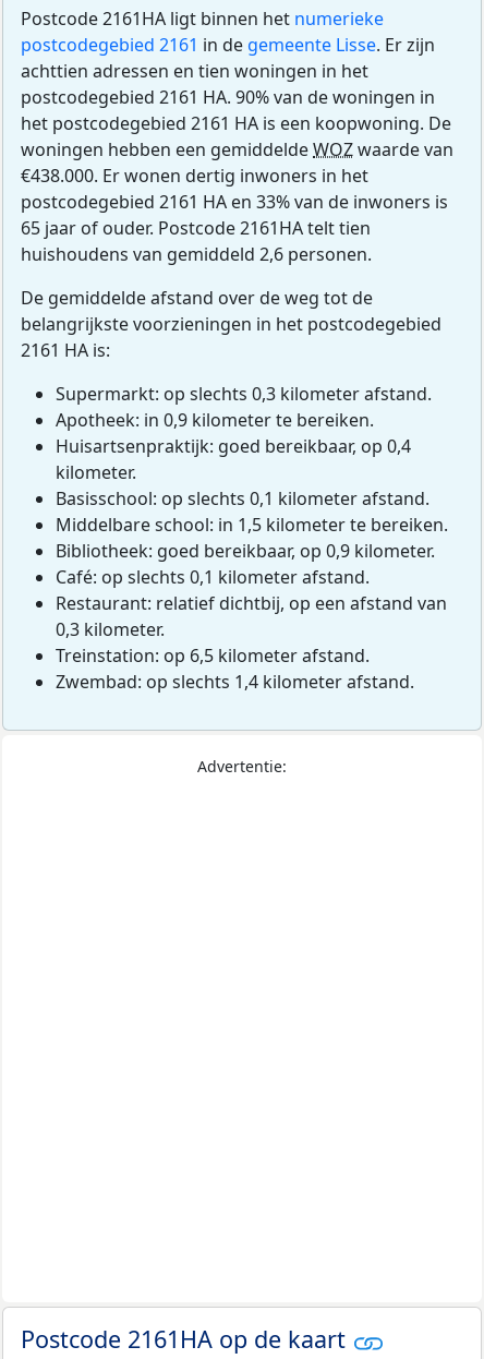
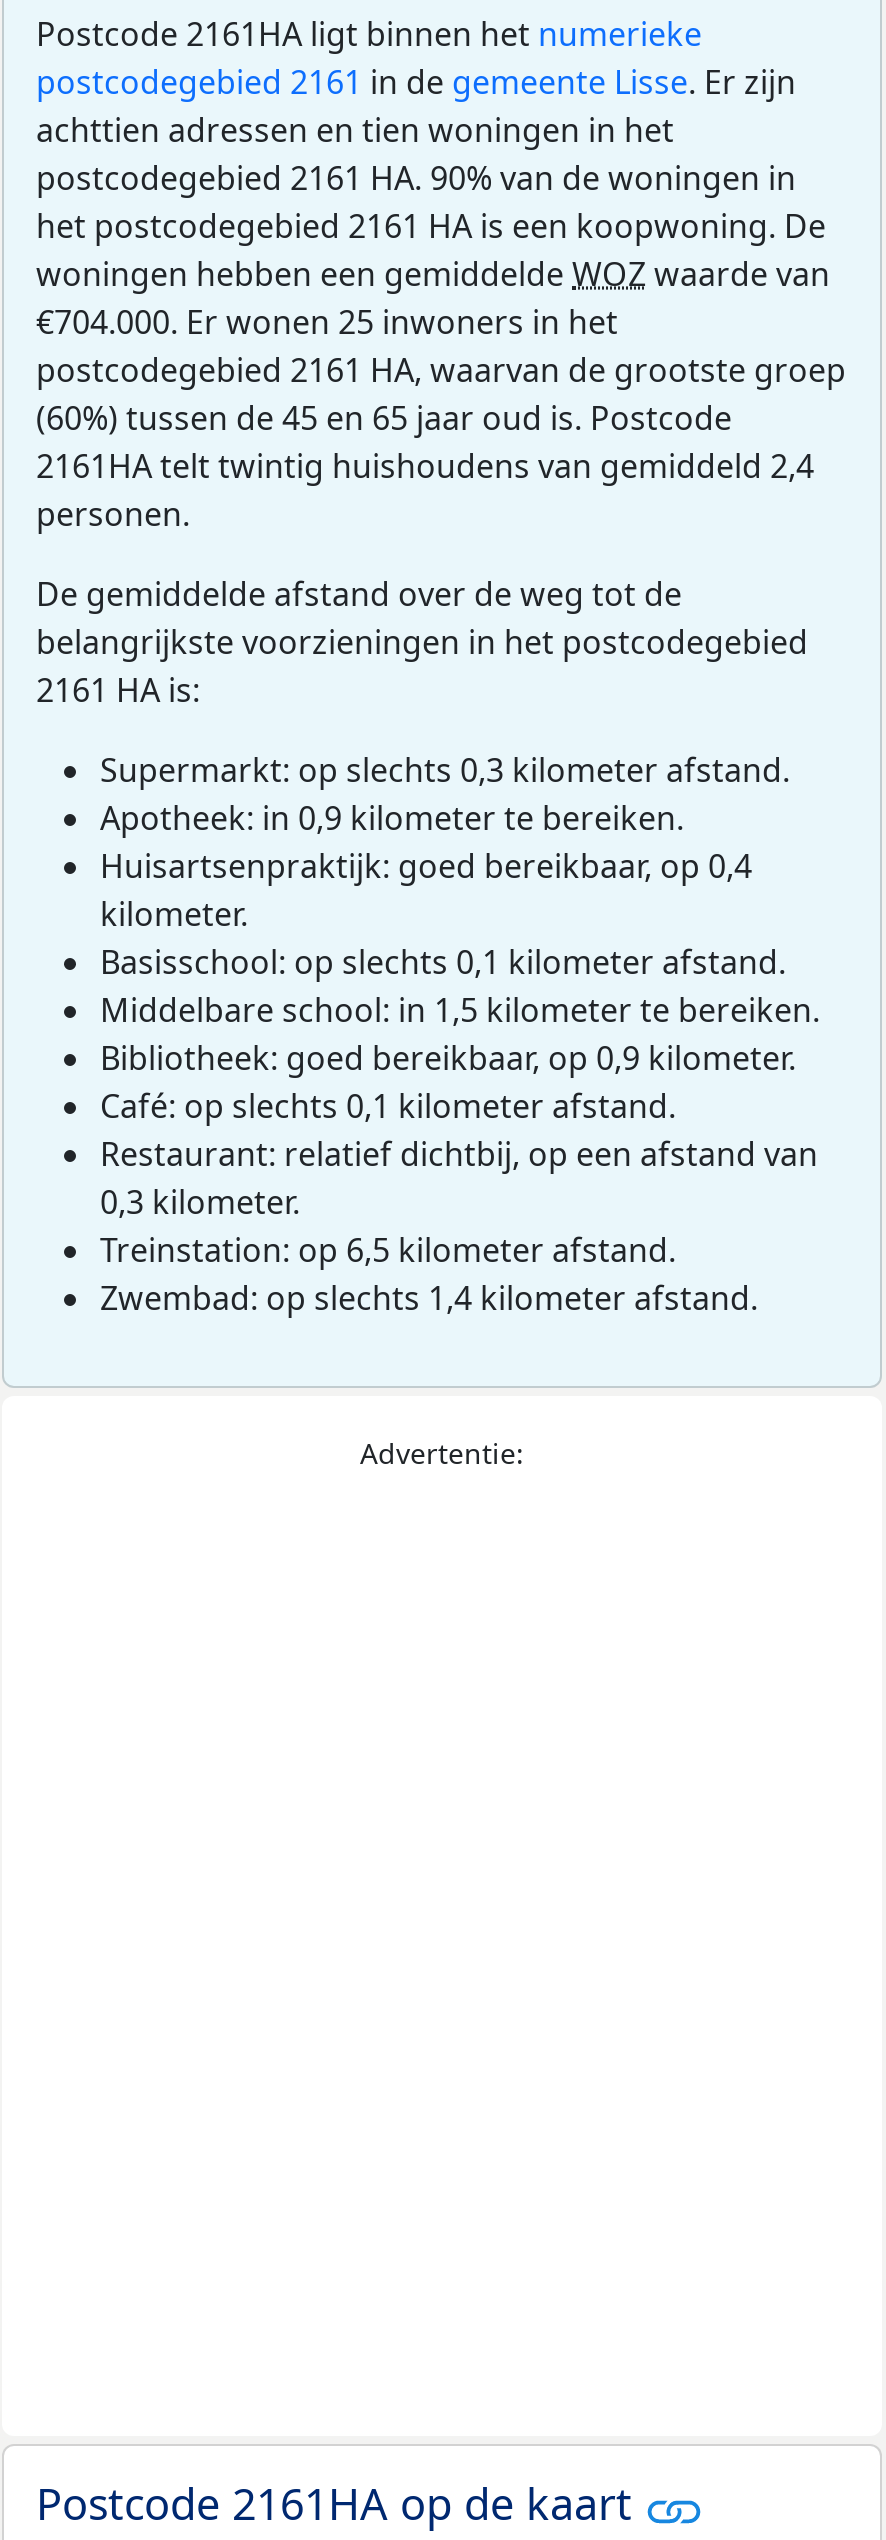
- €438.000. Er wonen dertig inwoners in het
- postcodegebied 2161 HA en 33% van de inwoners is
- 65 jaar of ouder. Postcode 2161HA telt tien
- huishoudens van gemiddeld 2,6 personen.
+ €704.000. Er wonen 25 inwoners in het
+ postcodegebied 2161 HA, waarvan de grootste groep
+ (60%) tussen de 45 en 65 jaar oud is. Postcode
+ 2161HA telt twintig huishoudens van gemiddeld 2,4
+ personen.
